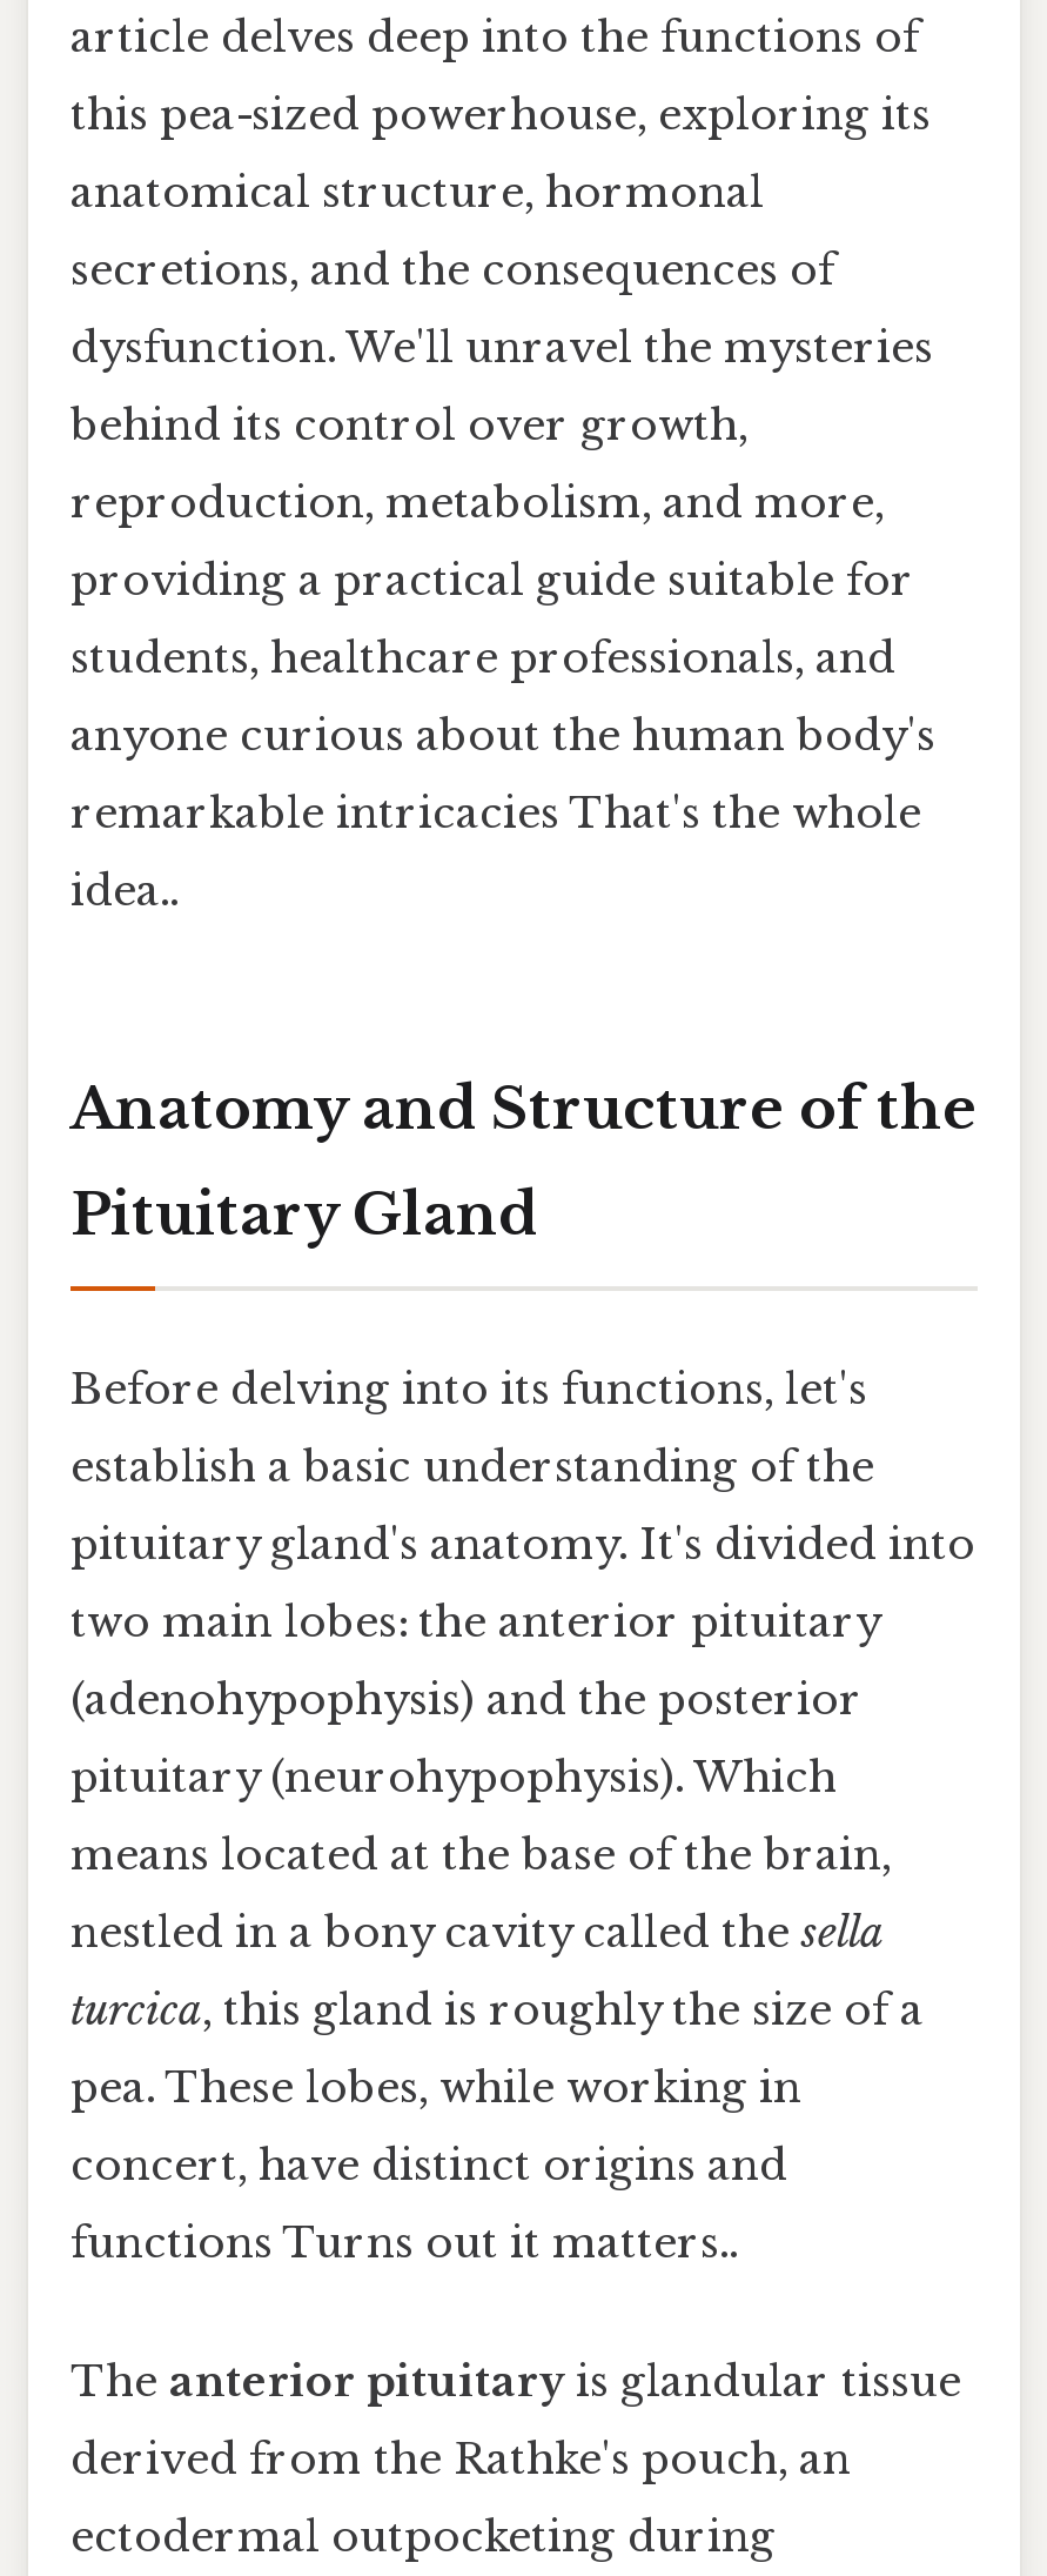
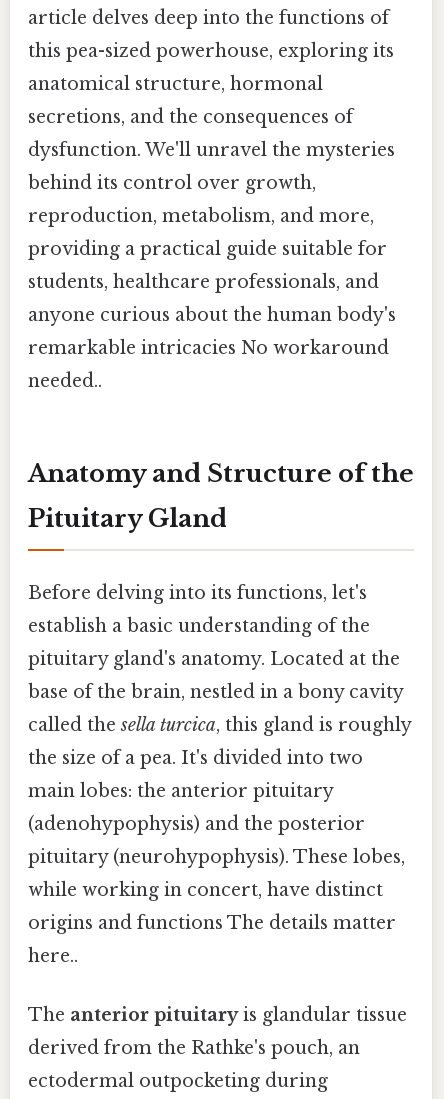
- remarkable intricacies That's the whole
+ remarkable intricacies No workaround

- idea..
+ needed..

- pituitary gland's anatomy. It's divided into
- two main lobes: the anterior pituitary
+ pituitary gland's anatomy. Located at the
+ base of the brain, nestled in a bony cavity
+ called the sella turcica, this gland is roughly
+ the size of a pea. It's divided into two
+ main lobes: the anterior pituitary

moved down: (adenohypophysis) and the posterior

- pituitary (neurohypophysis). Which
- means located at the base of the brain,
- nestled in a bony cavity called the sella
- turcica, this gland is roughly the size of a
- pea. These lobes, while working in
- concert, have distinct origins and
- functions Turns out it matters..
+ pituitary (neurohypophysis). These lobes,
+ while working in concert, have distinct
+ origins and functions The details matter
+ here..
